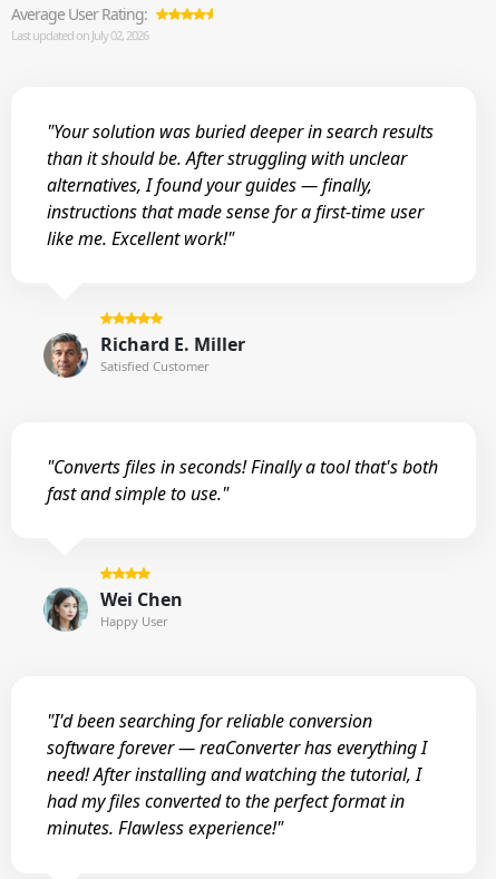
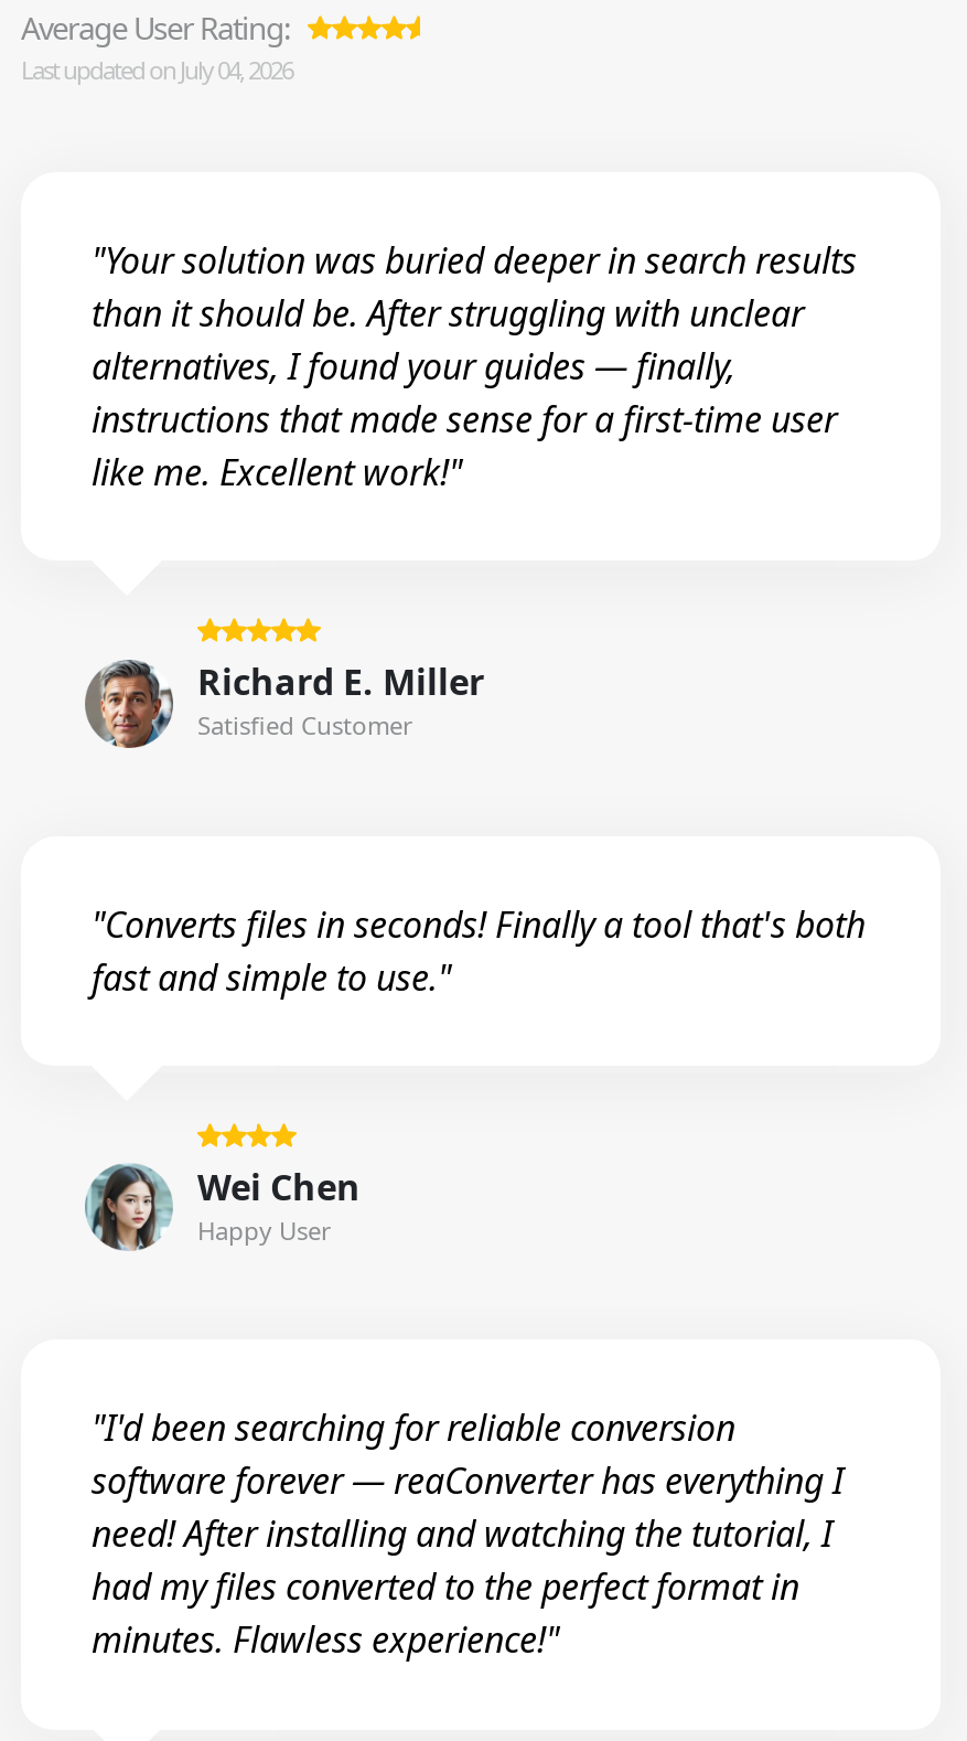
- Last updated on July 02, 2026
+ Last updated on July 04, 2026
